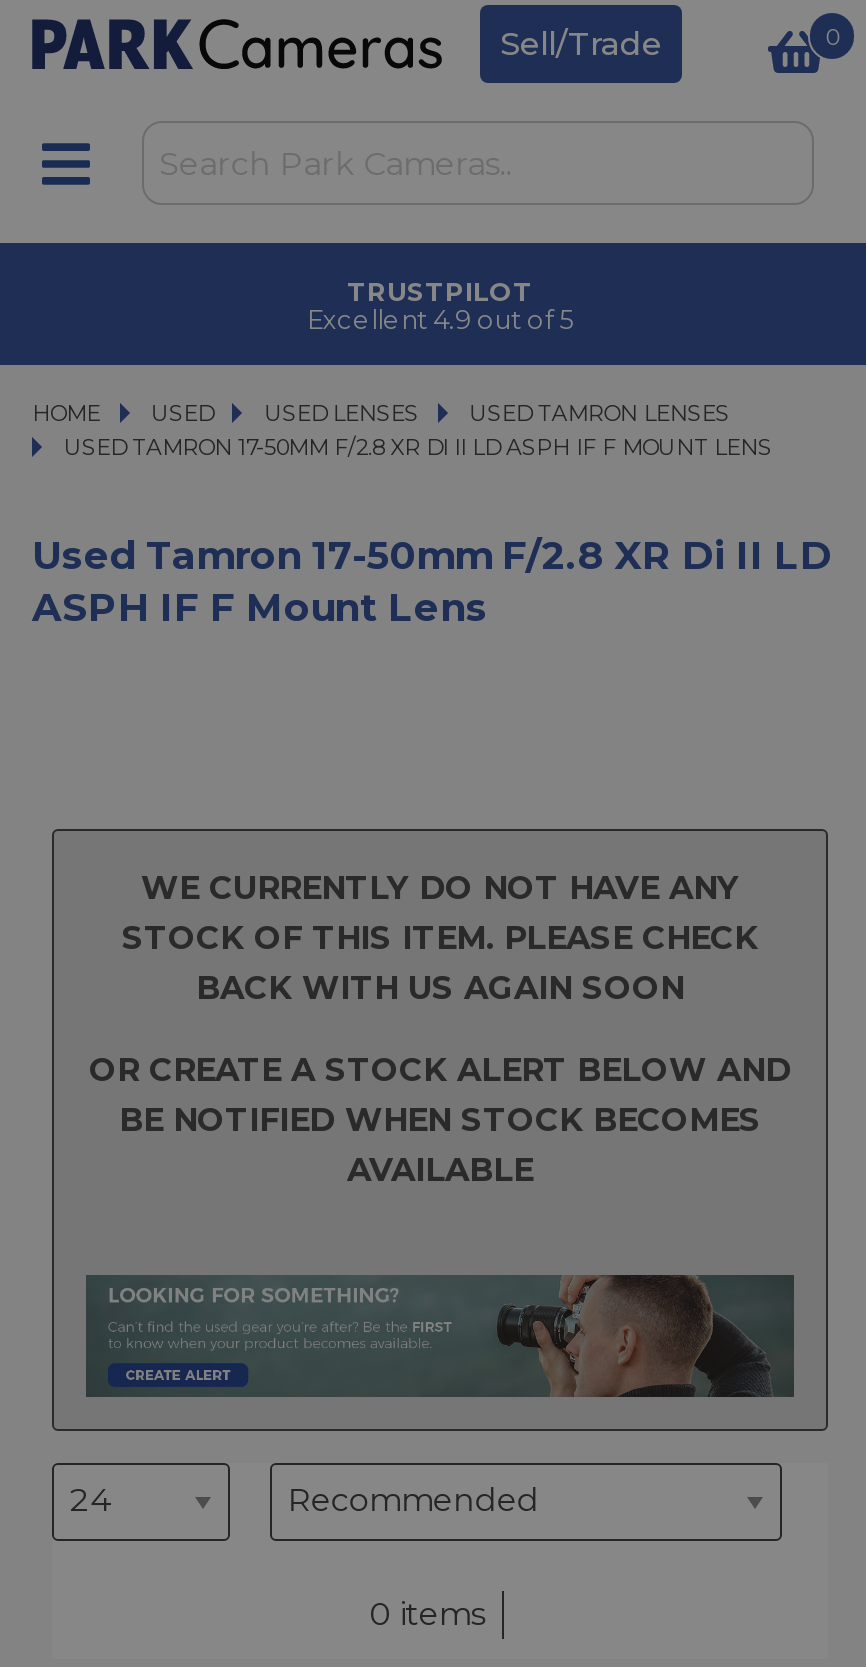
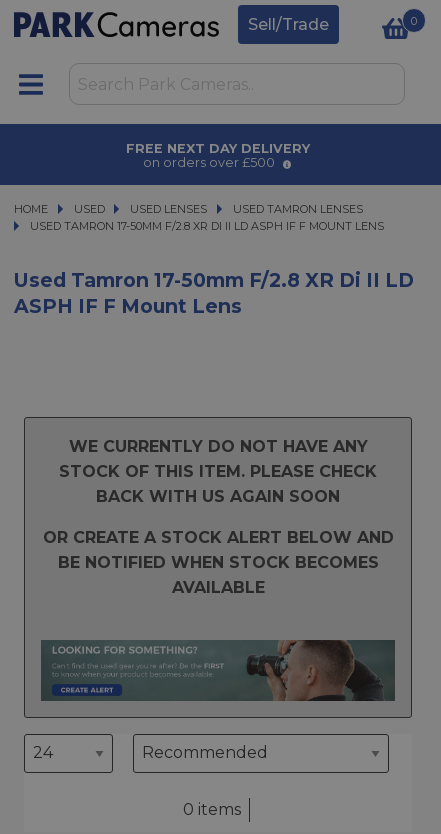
- TRUSTPILOT
- Excellent 4.9 out of 5
+ FREE NEXT DAY DELIVERY
+ on orders over £500
